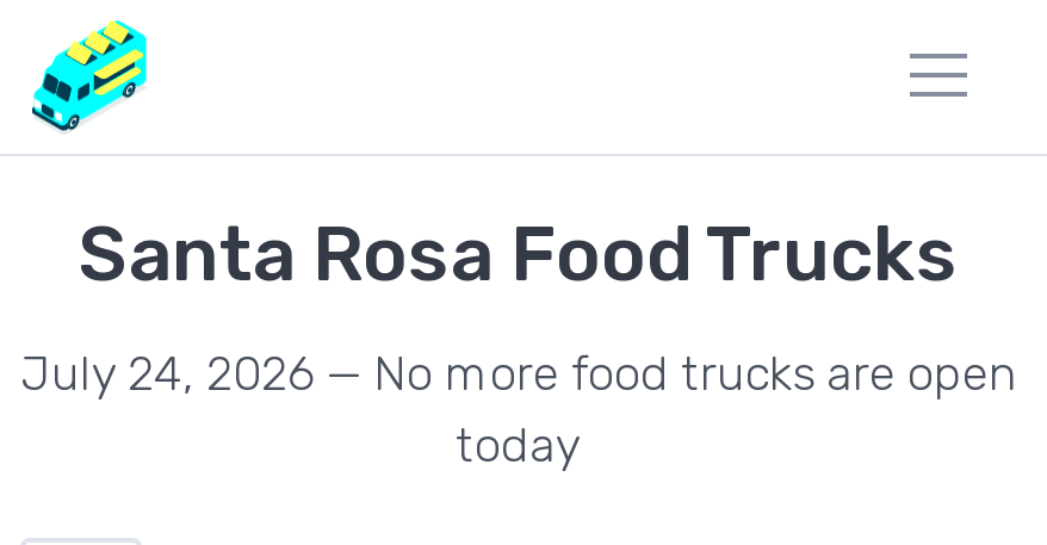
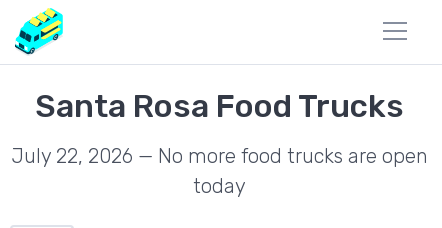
- July 24, 2026 — No more food trucks are open
+ July 22, 2026 — No more food trucks are open
